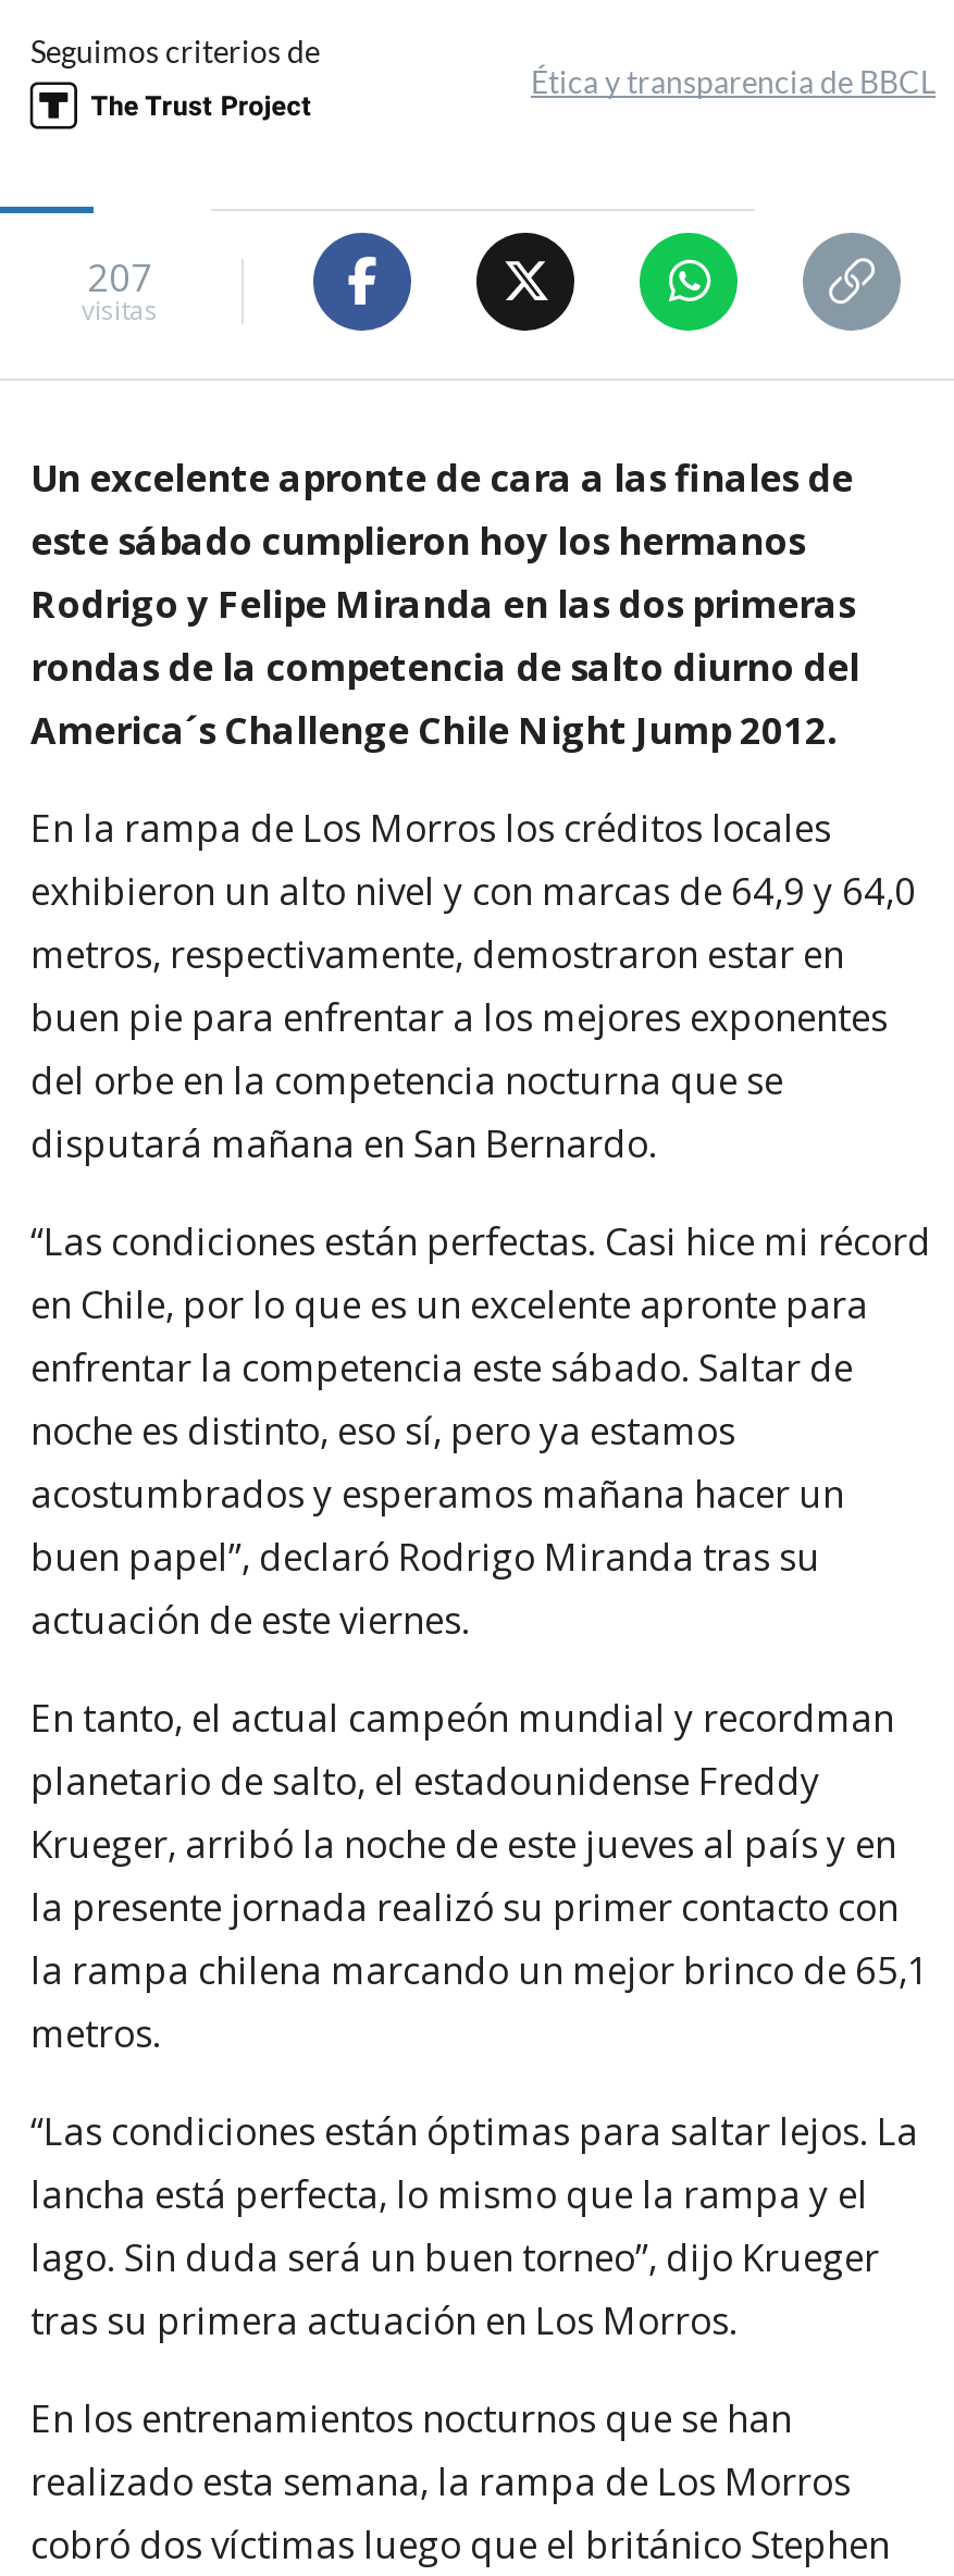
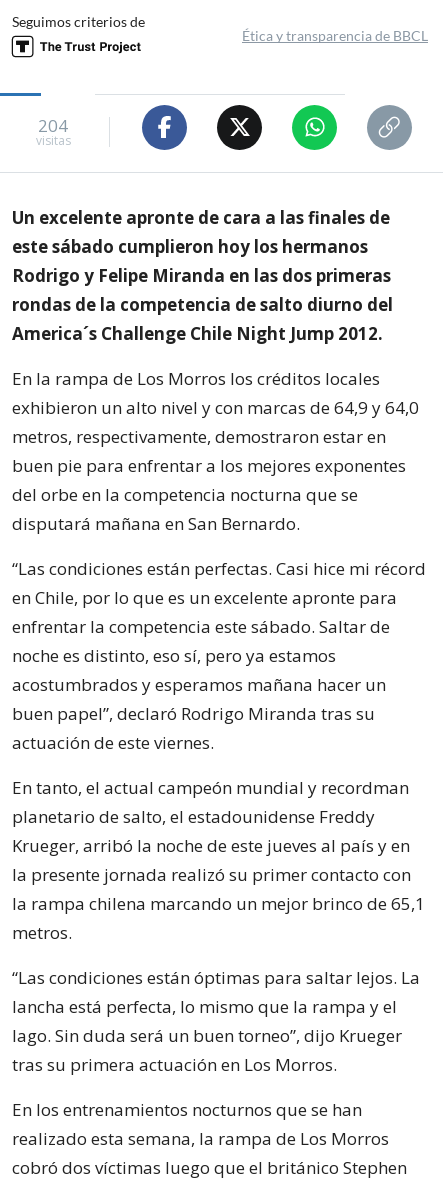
- 207
+ 204
